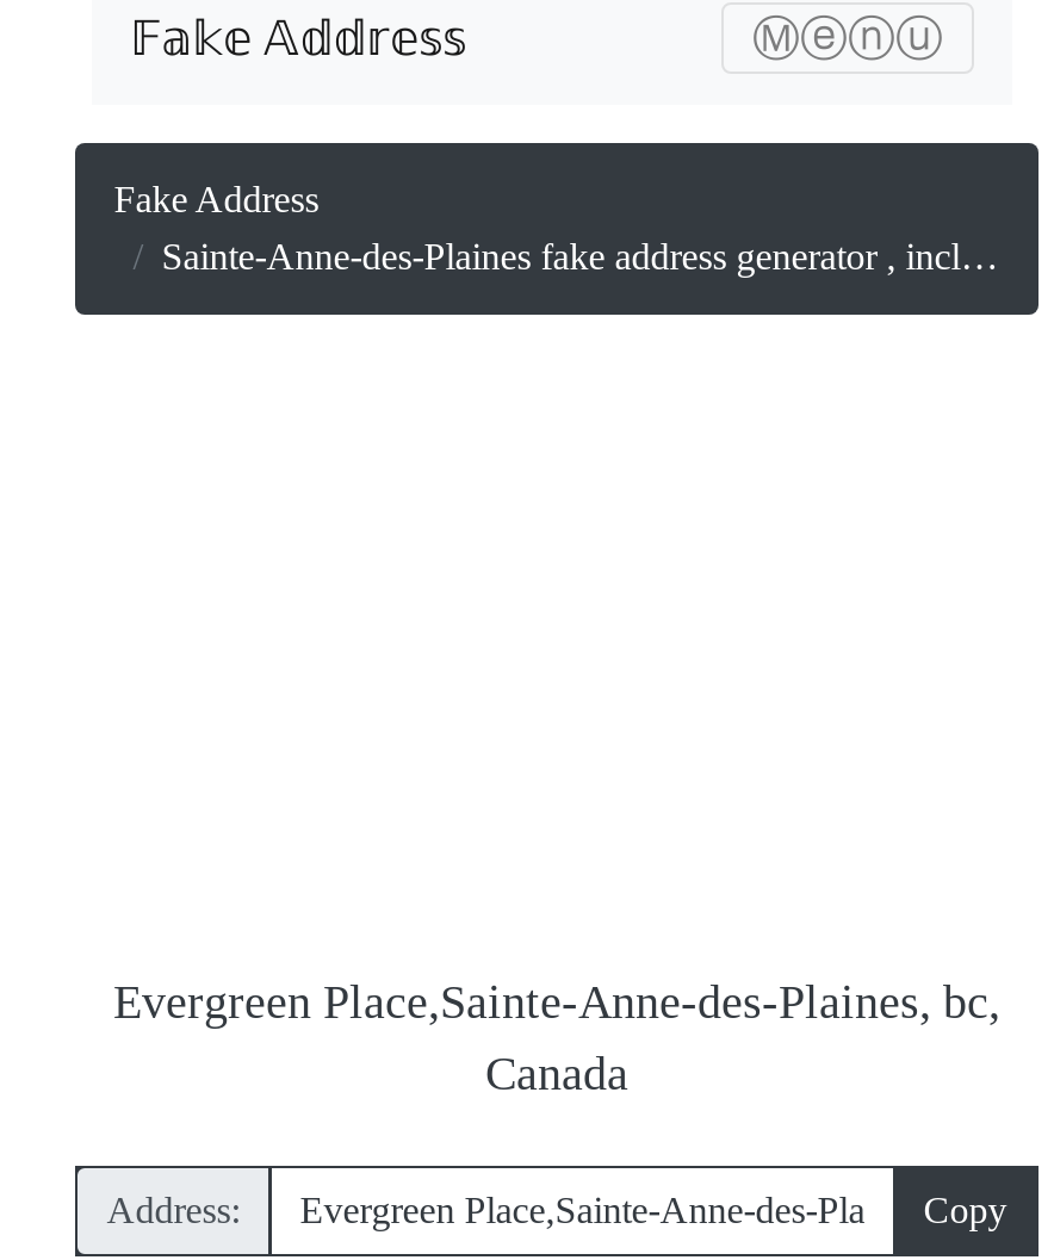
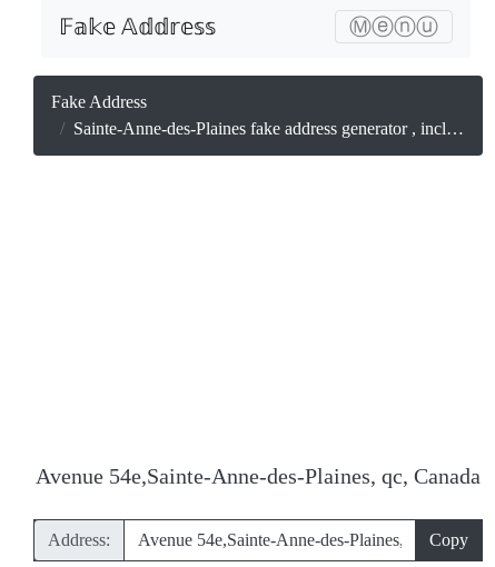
- Evergreen Place,Sainte-Anne-des-Plaines, bc,
- Canada
+ Avenue 54e,Sainte-Anne-des-Plaines, qc, Canada
